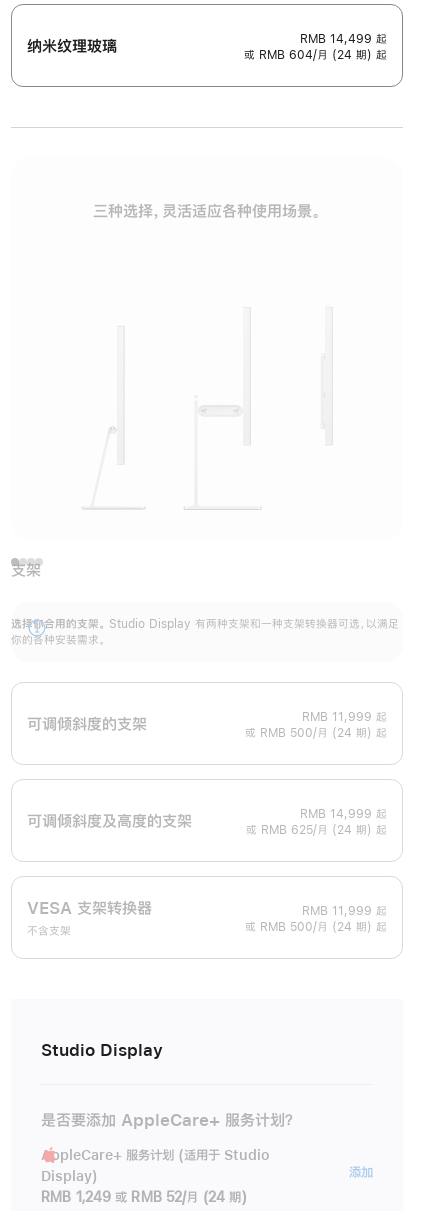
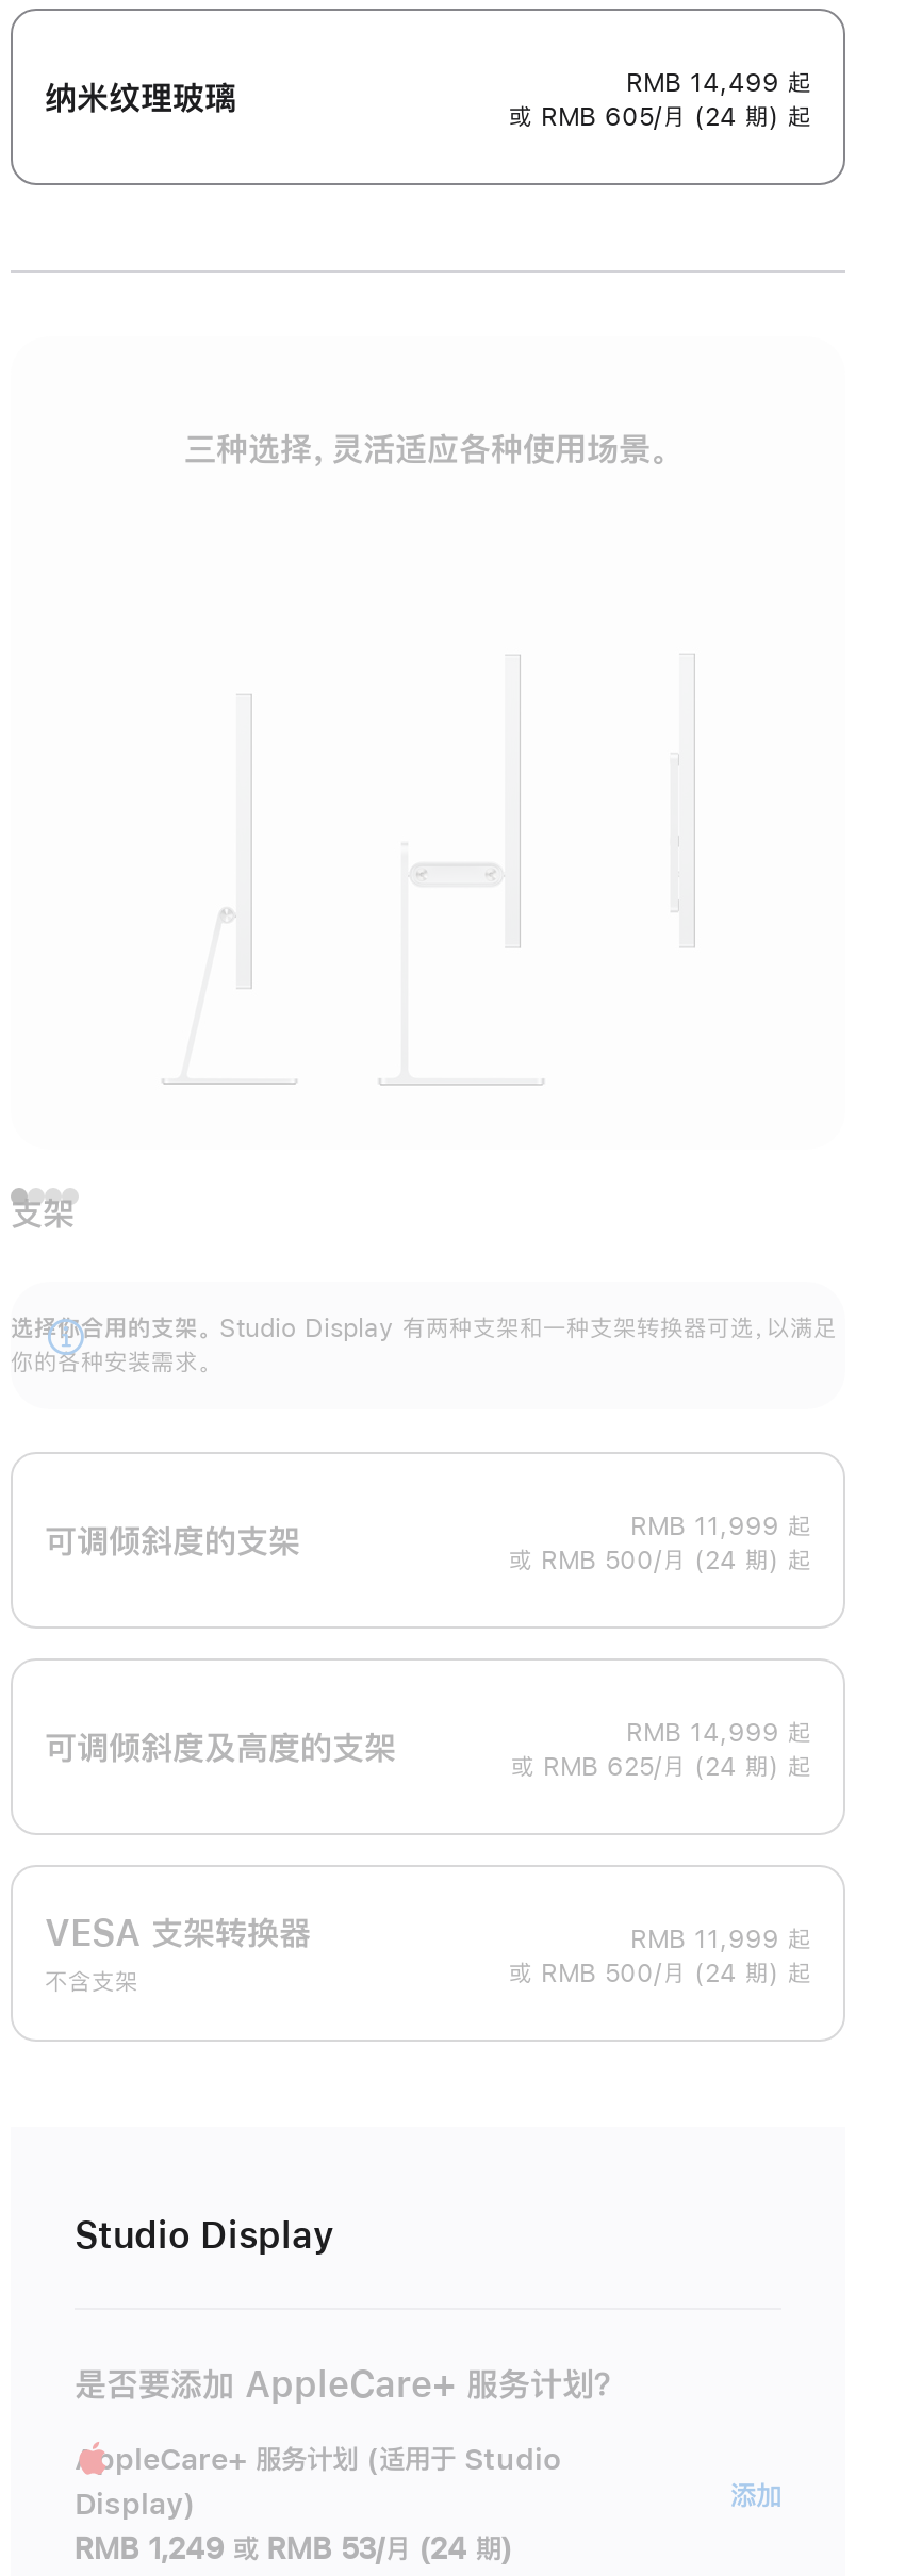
- 或 RMB 604/月 (24 期) 起
+ 或 RMB 605/月 (24 期) 起

- RMB 1,249 或 RMB 52/月 (24 期)
+ RMB 1,249 或 RMB 53/月 (24 期)
